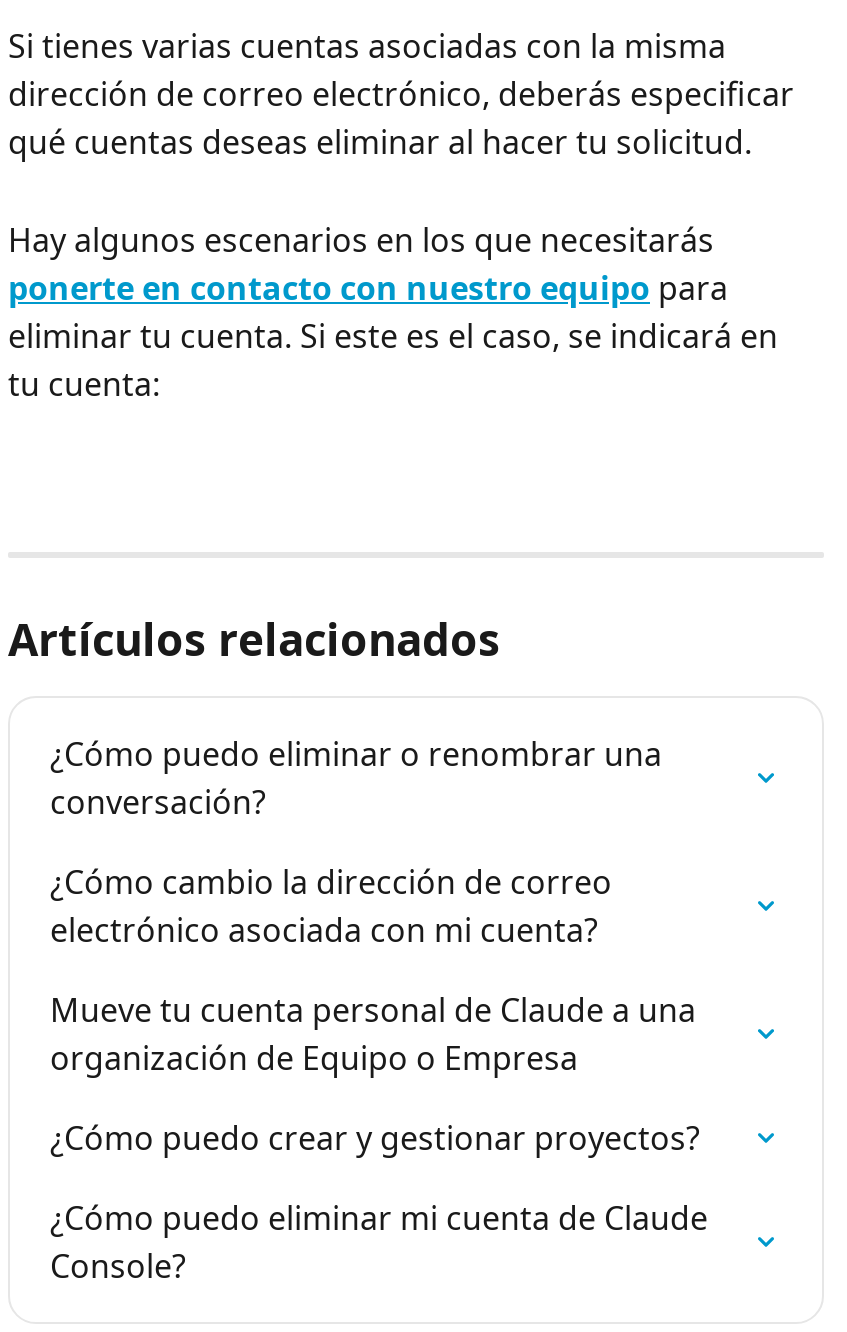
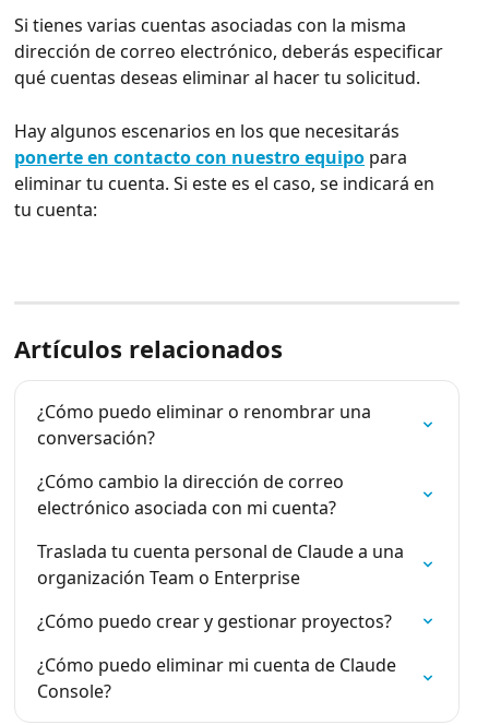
- Mueve tu cuenta personal de Claude a una
- organización de Equipo o Empresa
+ Traslada tu cuenta personal de Claude a una
+ organización Team o Enterprise
